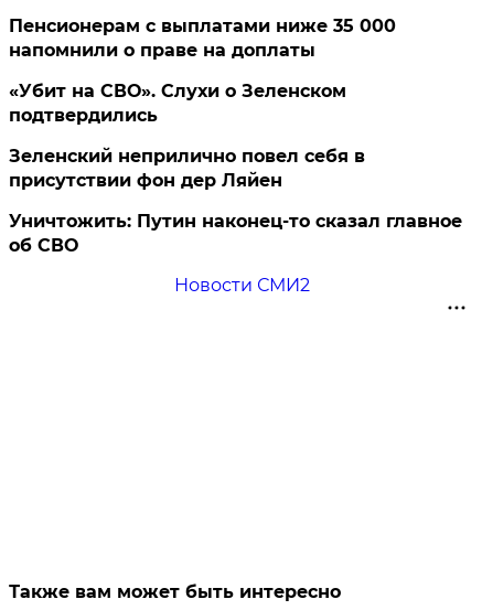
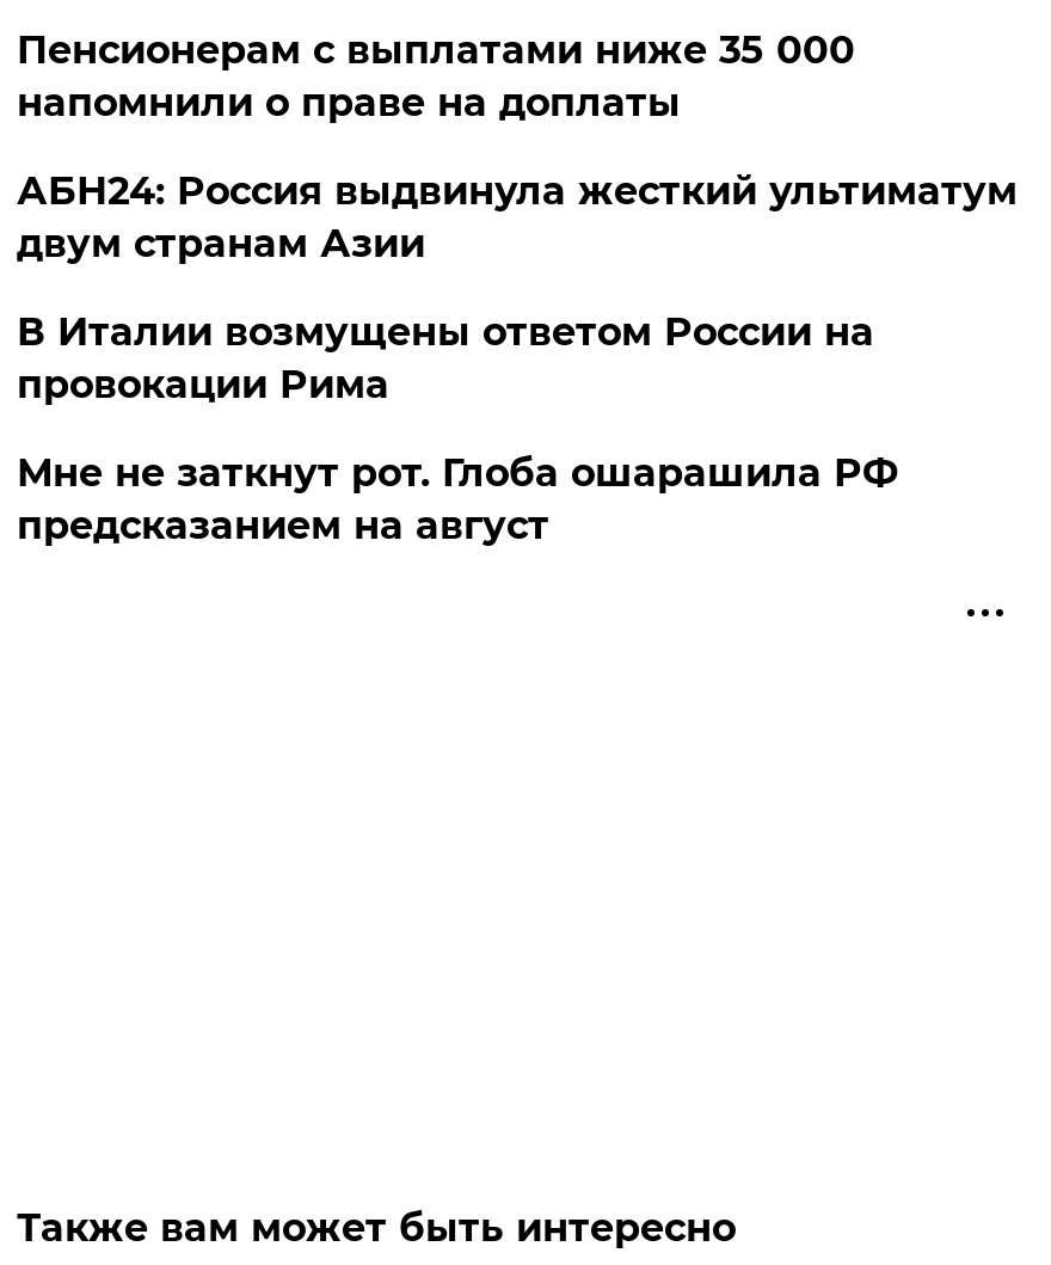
- «Убит на СВО». Слухи о Зеленском
- подтвердились
- Зеленский неприлично повел cебя в
- присутствии фон дер Ляйен
- Уничтожить: Путин наконец-то сказал главное
- об СВО
- Новости СМИ2
+ АБН24: Россия выдвинула жесткий ультиматум
+ двум странам Азии
+ В Италии возмущены ответом России на
+ провокации Рима
+ Мне не заткнут рот. Глоба ошарашила РФ
+ предсказанием на август
